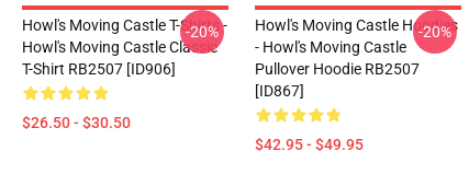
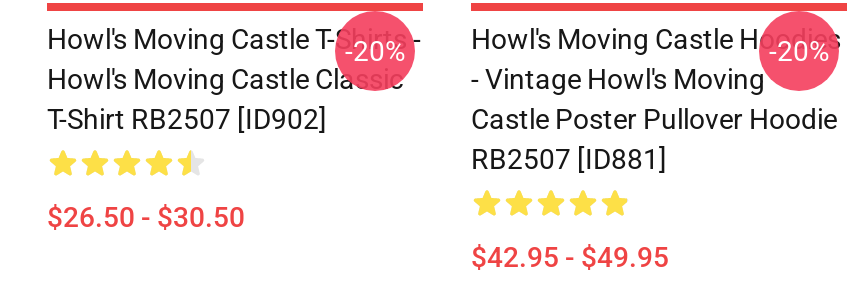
- - Howl's Moving Castle
- Pullover Hoodie RB2507
- [ID867]
+ - Vintage Howl's Moving
+ Castle Poster Pullover Hoodie
+ RB2507 [ID881]

- T-Shirt RB2507 [ID906]
+ T-Shirt RB2507 [ID902]
